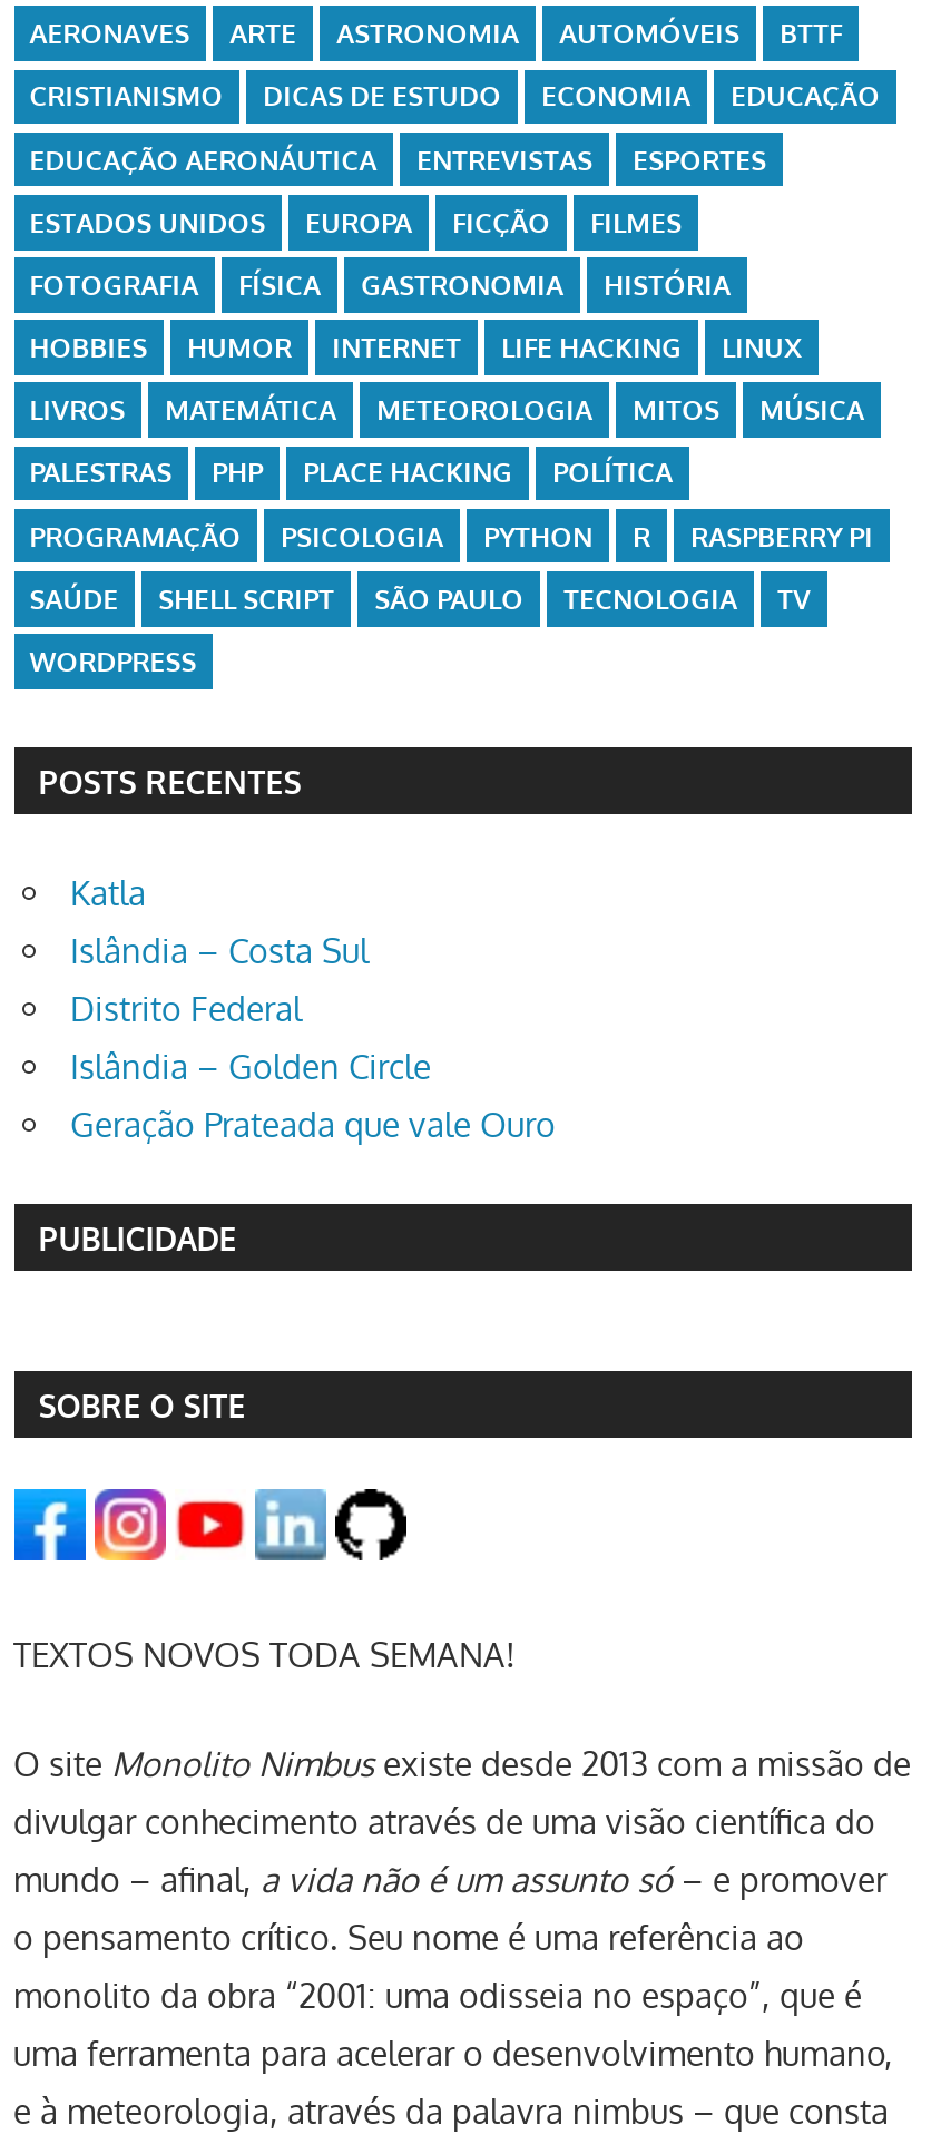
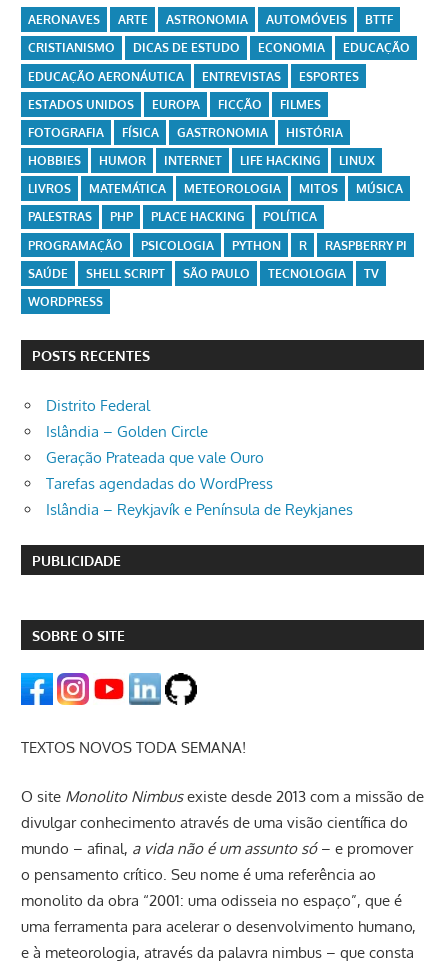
- Katla
- Islândia – Costa Sul

moved up: Distrito Federal | Islândia – Golden Circle | Geração Prateada que vale Ouro

+ Tarefas agendadas do WordPress
+ Islândia – Reykjavík e Península de Reykjanes
